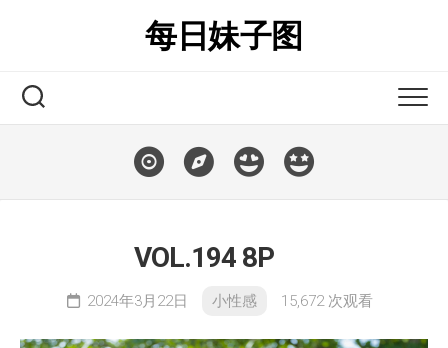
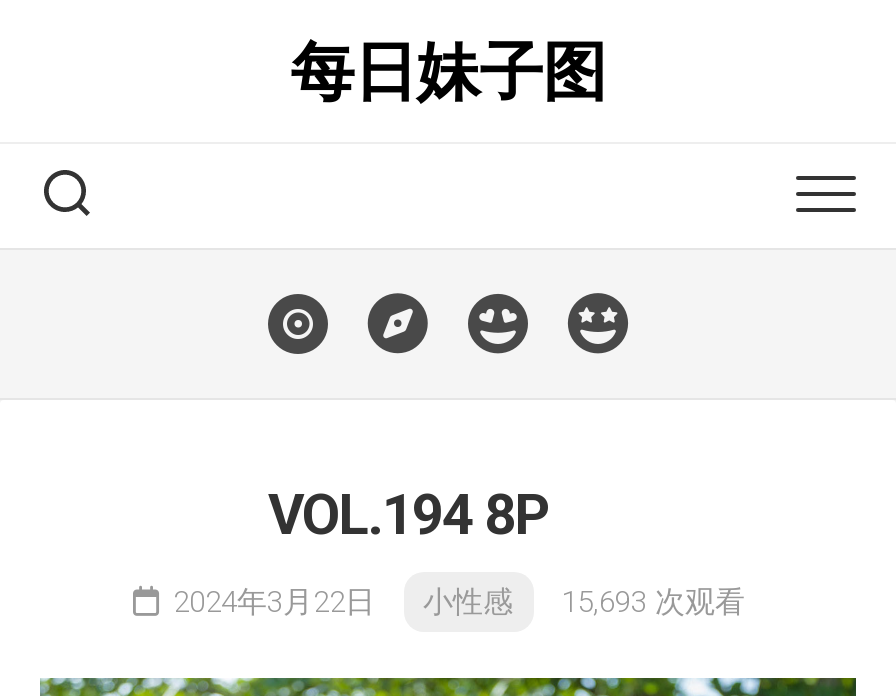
- 2024年3月22日 小性感 15,672 次观看
+ 2024年3月22日 小性感 15,693 次观看
